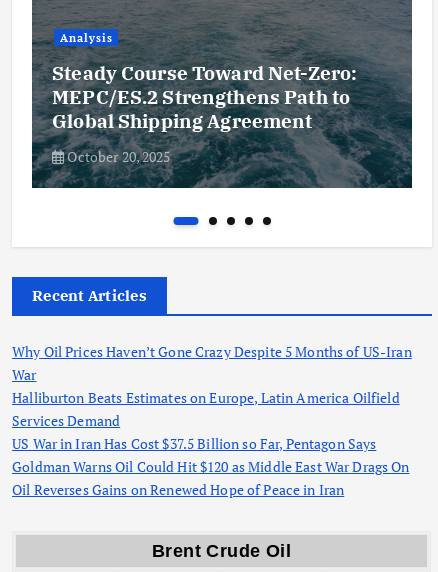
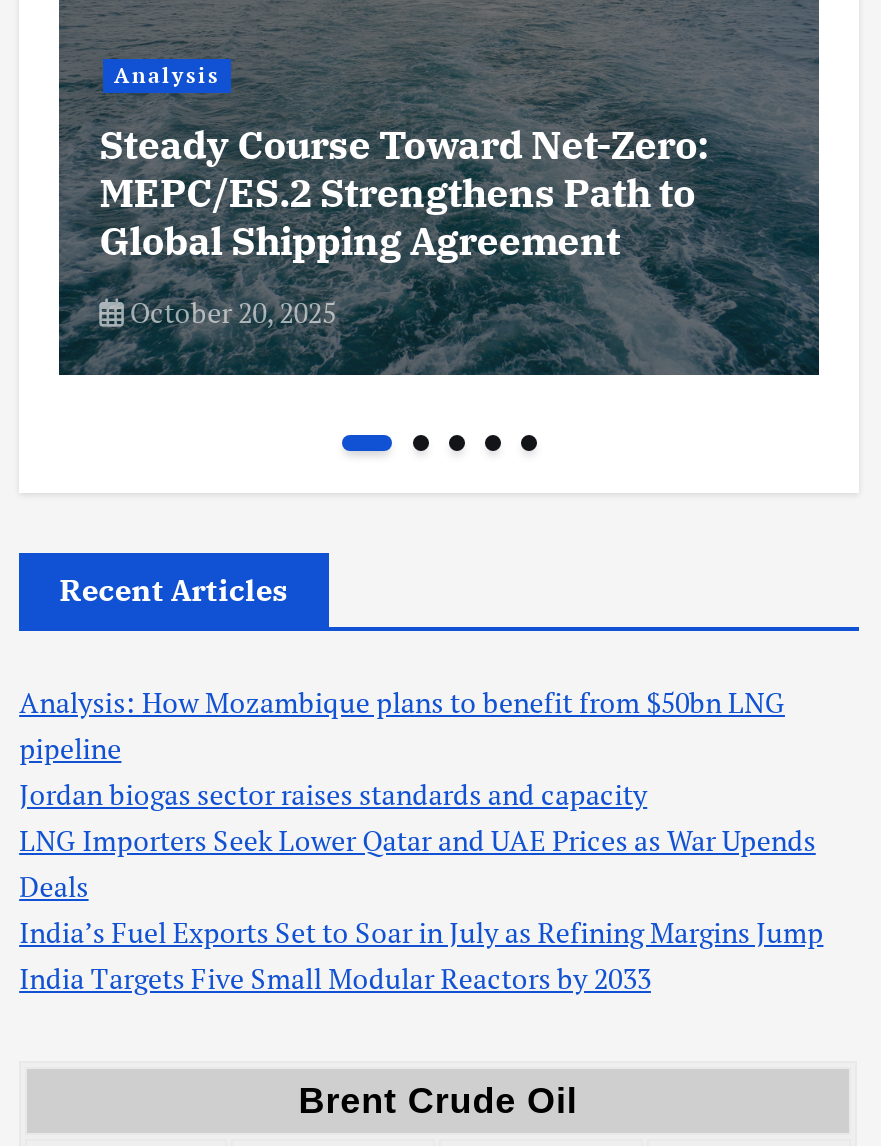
- Why Oil Prices Haven’t Gone Crazy Despite 5 Months of US-Iran
- War
- Halliburton Beats Estimates on Europe, Latin America Oilfield
- Services Demand
- US War in Iran Has Cost $37.5 Billion so Far, Pentagon Says
- Goldman Warns Oil Could Hit $120 as Middle East War Drags On
- Oil Reverses Gains on Renewed Hope of Peace in Iran
+ Analysis: How Mozambique plans to benefit from $50bn LNG
+ pipeline
+ Jordan biogas sector raises standards and capacity
+ LNG Importers Seek Lower Qatar and UAE Prices as War Upends
+ Deals
+ India’s Fuel Exports Set to Soar in July as Refining Margins Jump
+ India Targets Five Small Modular Reactors by 2033
